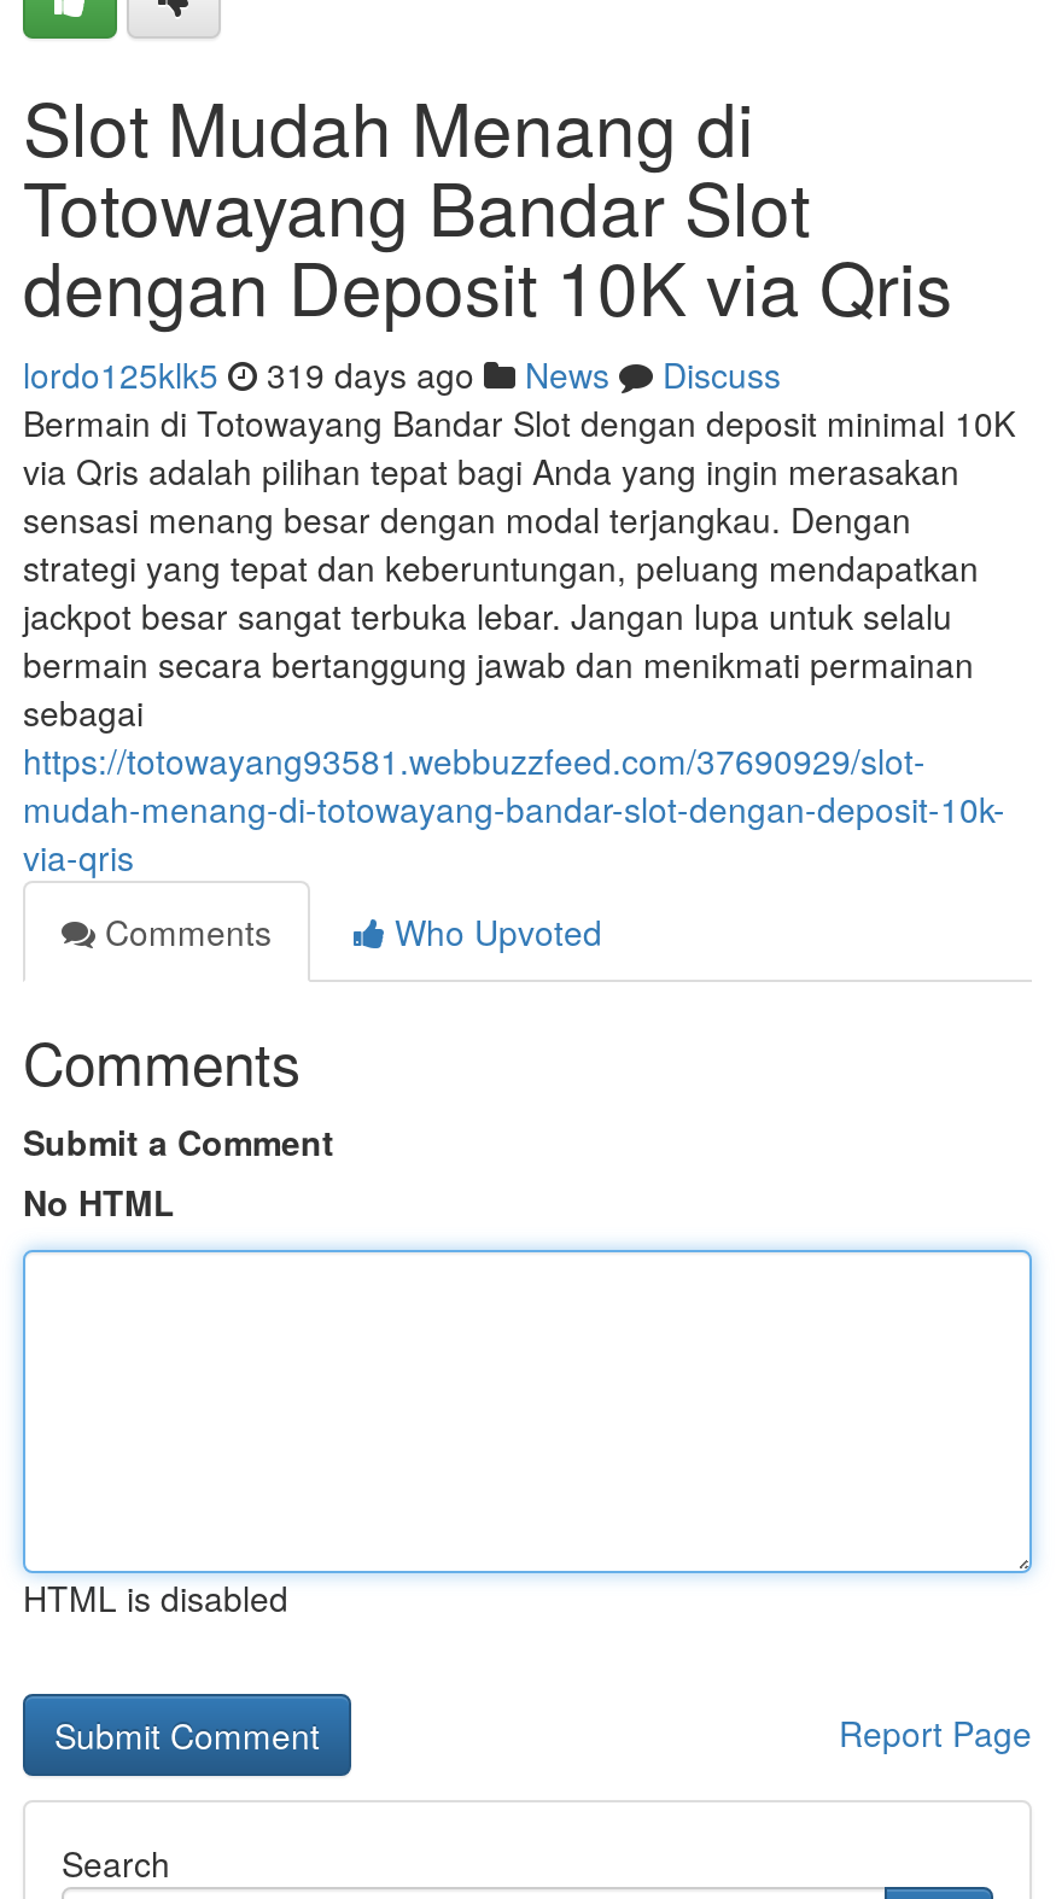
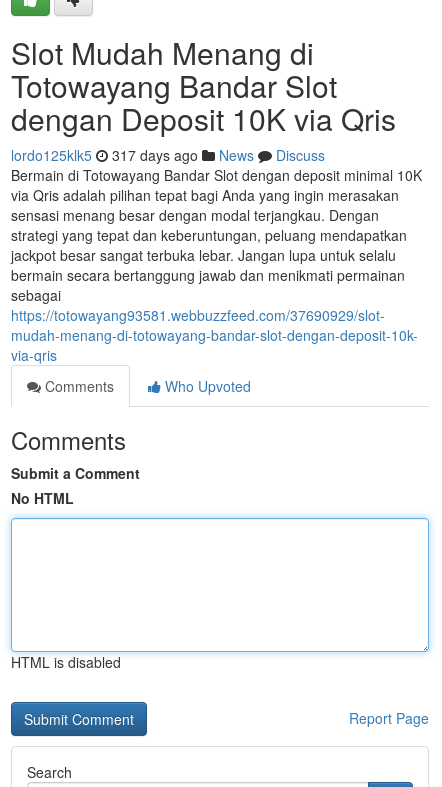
- lordo125klk5 319 days ago News Discuss
+ lordo125klk5 317 days ago News Discuss
